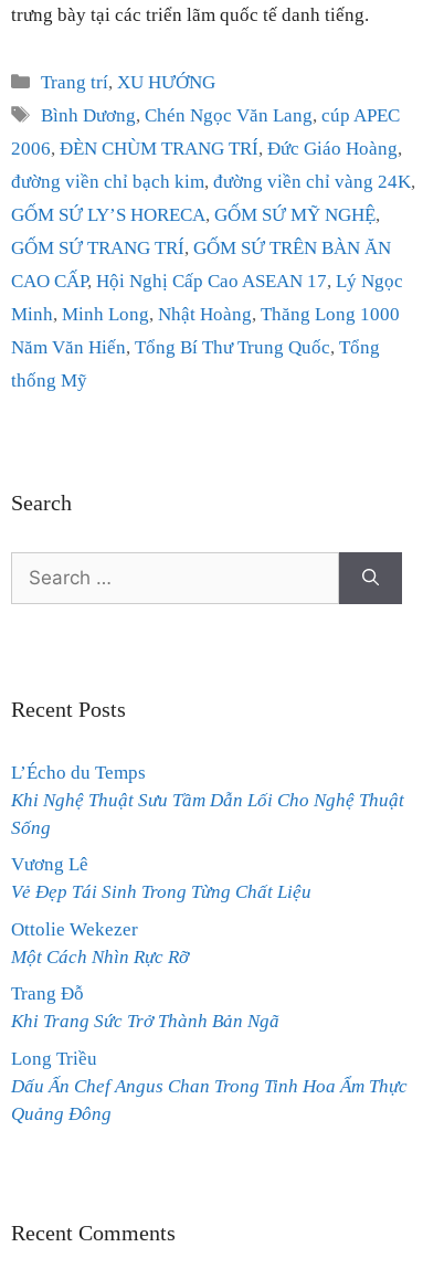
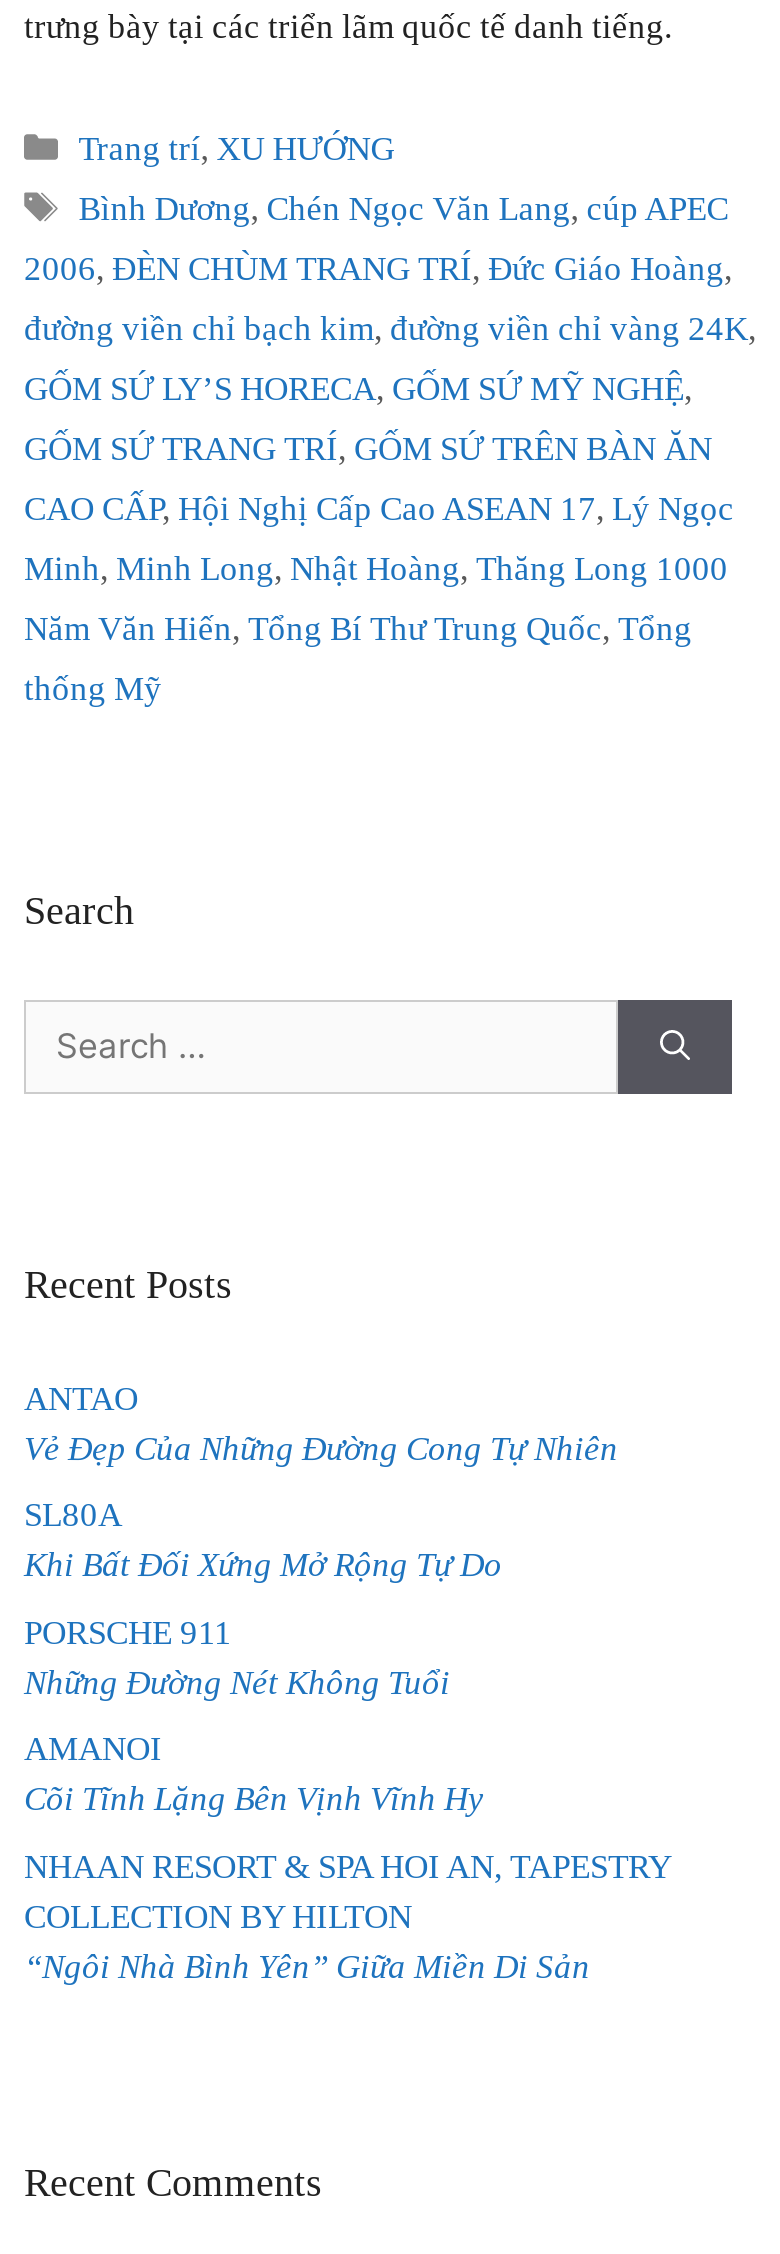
- L’Écho du Temps
- Khi Nghệ Thuật Sưu Tầm Dẫn Lối Cho Nghệ Thuật
- Sống
+ ANTAO
+ Vẻ Đẹp Của Những Đường Cong Tự Nhiên

- Vương Lê
- Vẻ Đẹp Tái Sinh Trong Từng Chất Liệu
+ SL80A
+ Khi Bất Đối Xứng Mở Rộng Tự Do

- Ottolie Wekezer
- Một Cách Nhìn Rực Rỡ
+ PORSCHE 911
+ Những Đường Nét Không Tuổi

- Trang Đỗ
- Khi Trang Sức Trở Thành Bản Ngã
+ AMANOI
+ Cõi Tĩnh Lặng Bên Vịnh Vĩnh Hy

- Long Triều
- Dấu Ấn Chef Angus Chan Trong Tinh Hoa Ẩm Thực
- Quảng Đông
+ NHAAN RESORT & SPA HOI AN, TAPESTRY
+ COLLECTION BY HILTON
+ “Ngôi Nhà Bình Yên” Giữa Miền Di Sản
